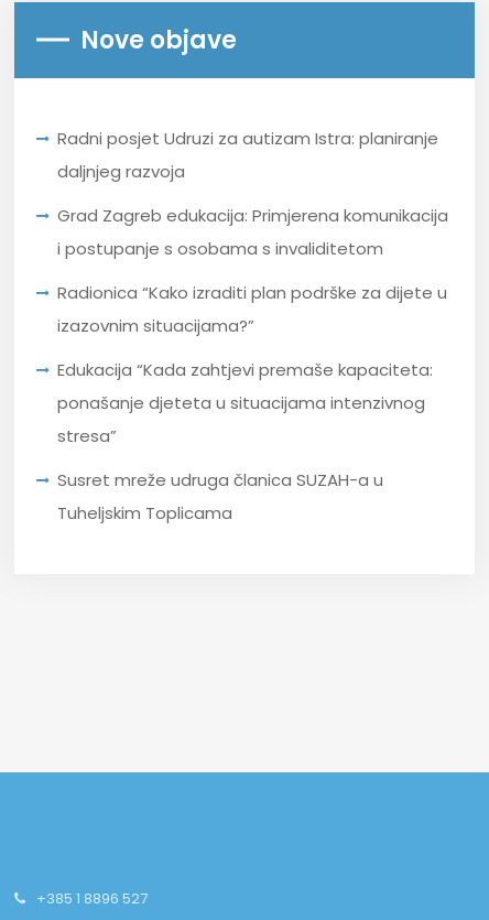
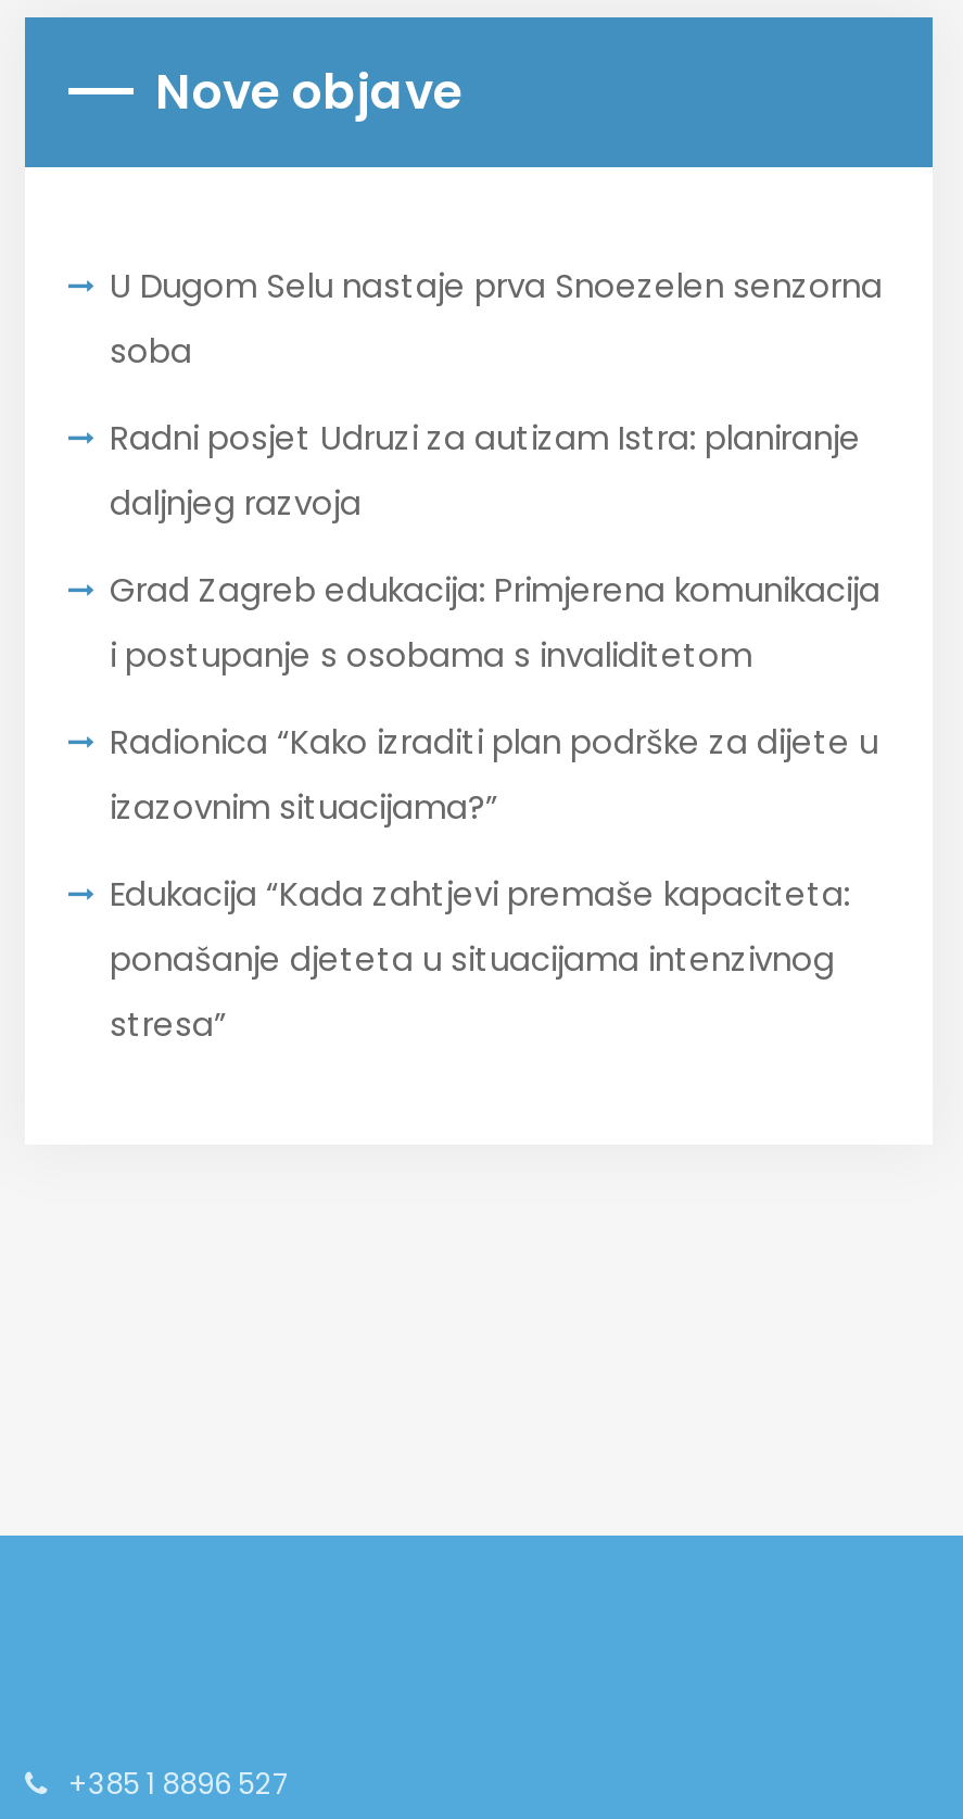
+ U Dugom Selu nastaje prva Snoezelen senzorna
+ soba

moved down: Radni posjet Udruzi za autizam Istra: planiranje | daljnjeg razvoja | Grad Zagreb edukacija: Primjerena komunikacija | ... | ponašanje djeteta u situacijama intenzivnog | stresa”

- Susret mreže udruga članica SUZAH-a u
- Tuheljskim Toplicama
